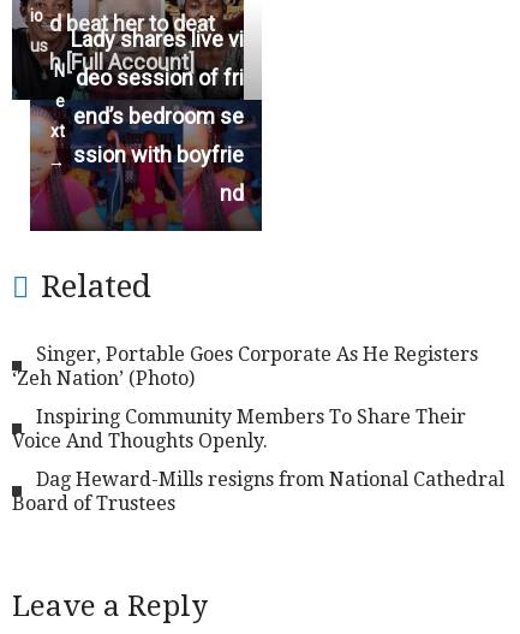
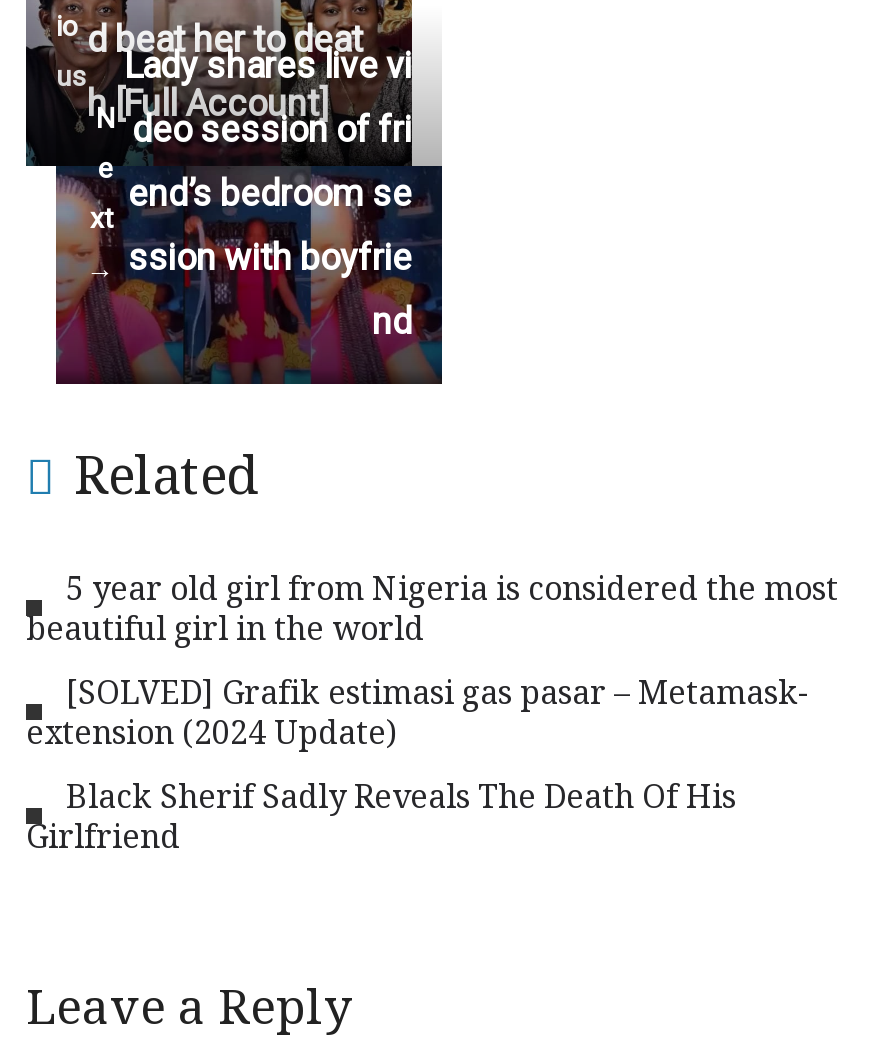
- Singer, Portable Goes Corporate As He Registers
- ‘Zeh Nation’ (Photo)
+ 5 year old girl from Nigeria is considered the most
+ beautiful girl in the world

- Inspiring Community Members To Share Their
- Voice And Thoughts Openly.
+ [SOLVED] Grafik estimasi gas pasar – Metamask-
+ extension (2024 Update)

- Dag Heward-Mills resigns from National Cathedral
- Board of Trustees
+ Black Sherif Sadly Reveals The Death Of His
+ Girlfriend
